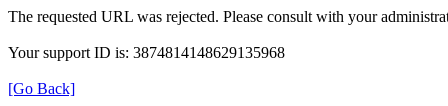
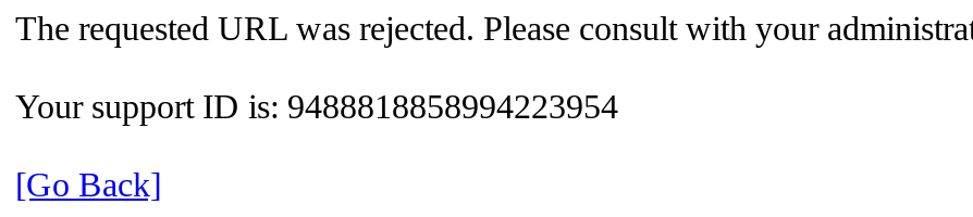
- Your support ID is: 3874814148629135968
+ Your support ID is: 9488818858994223954
